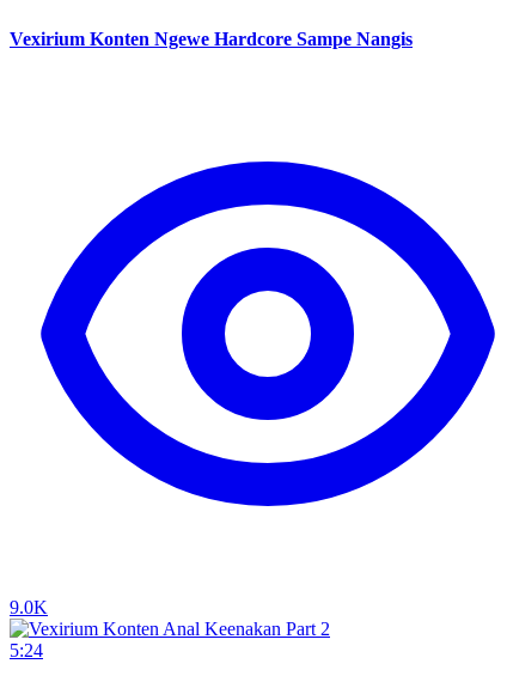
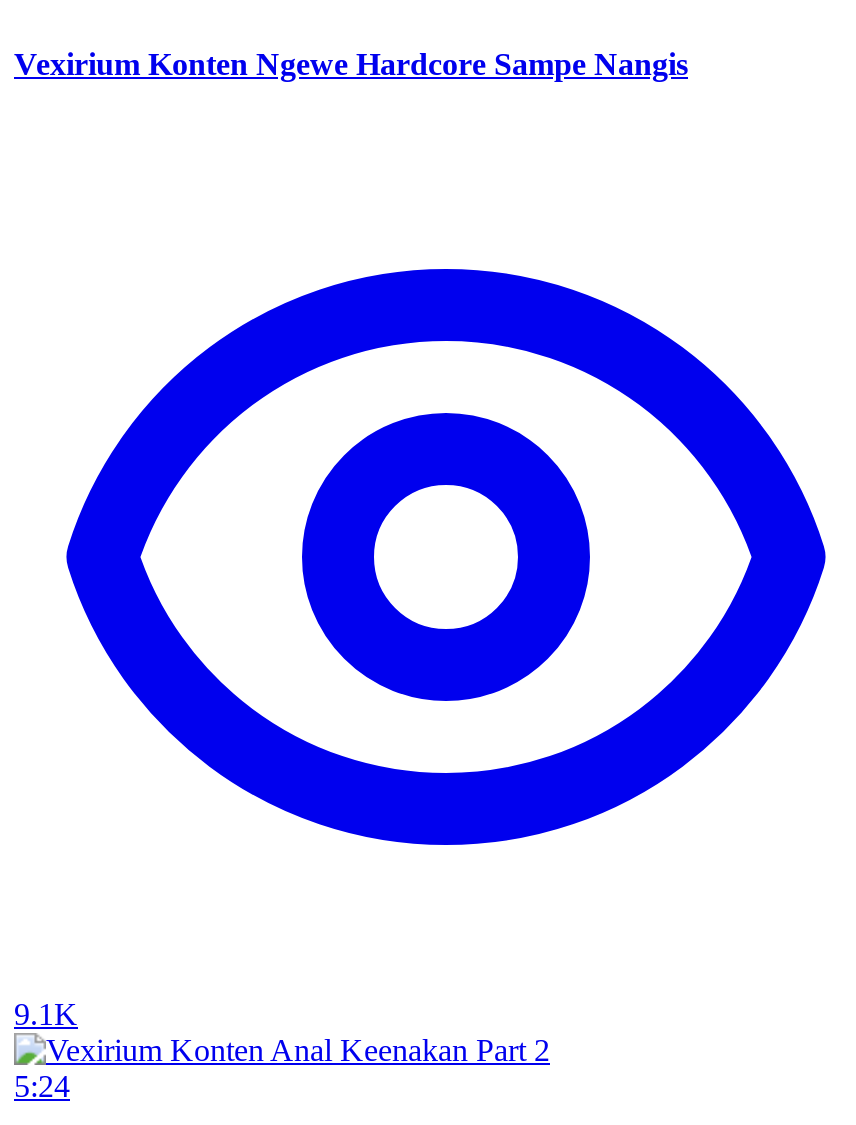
- 9.0K
+ 9.1K
